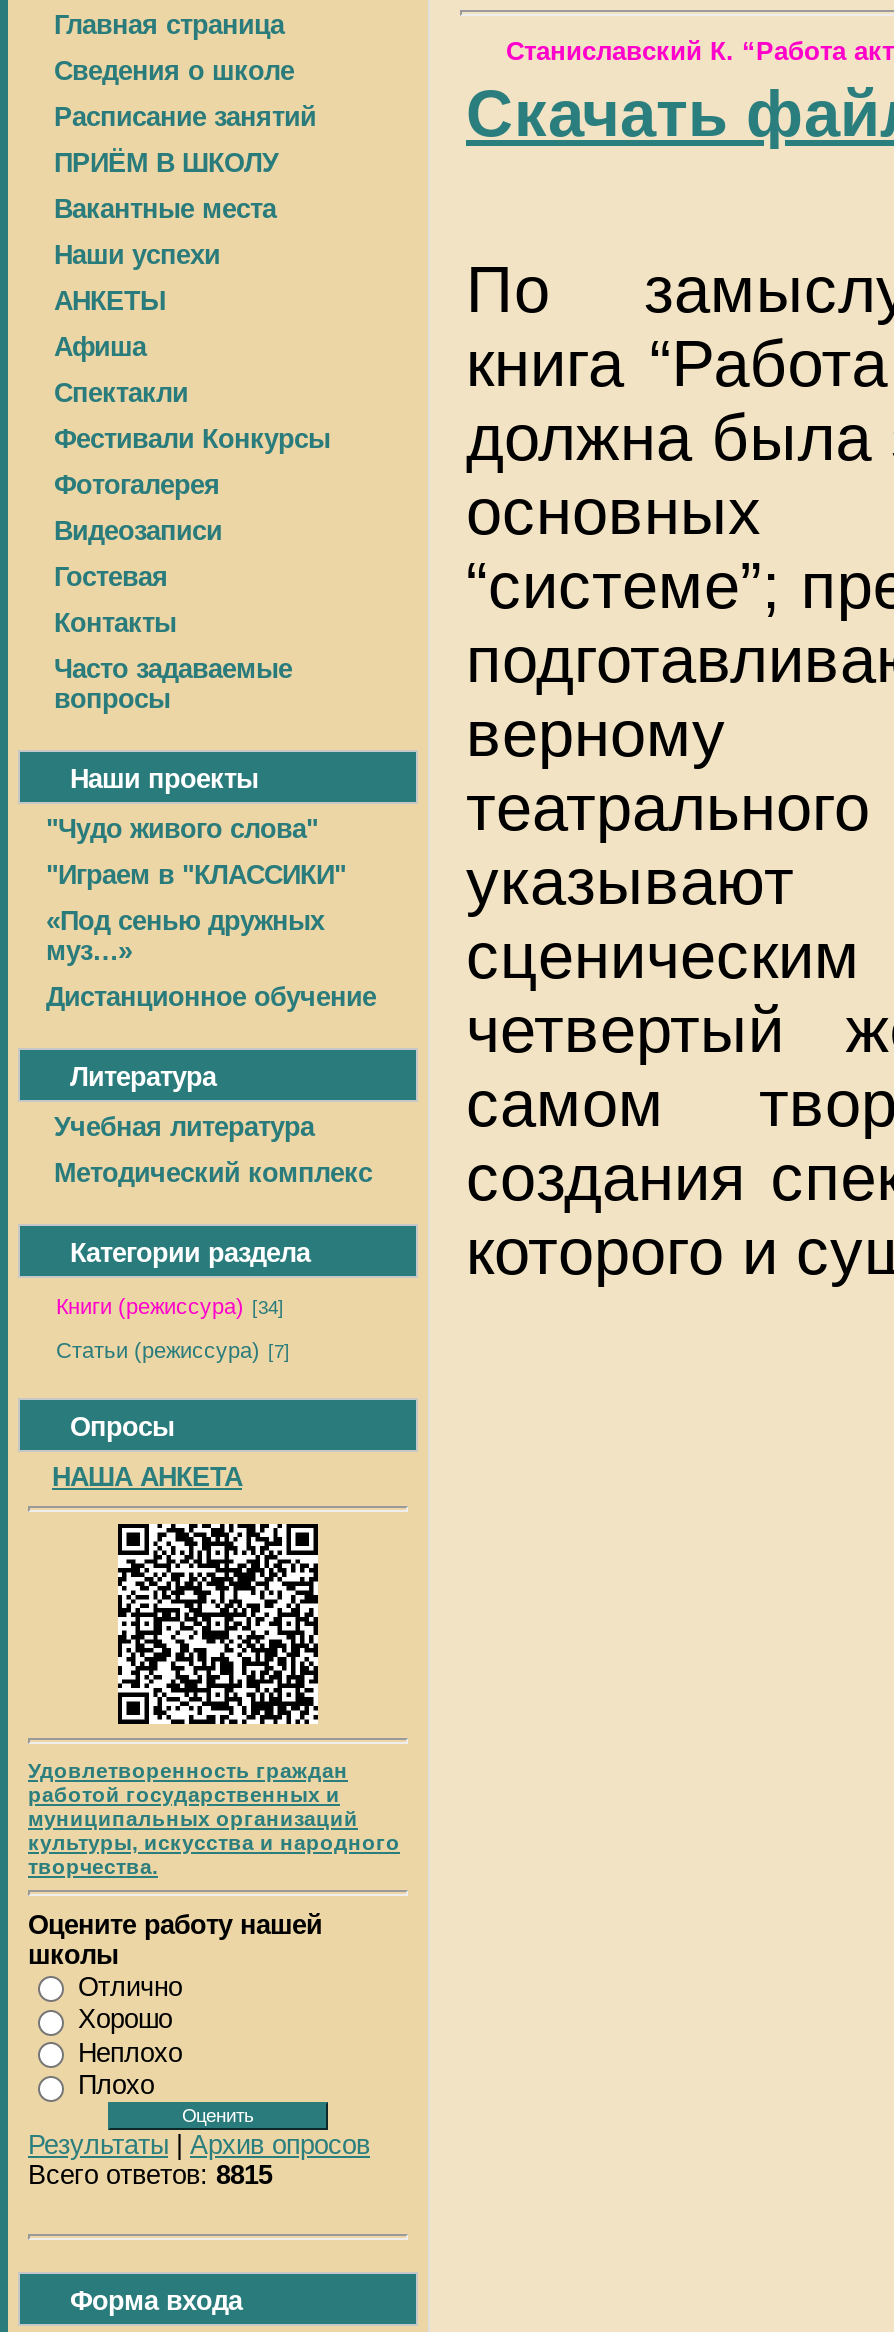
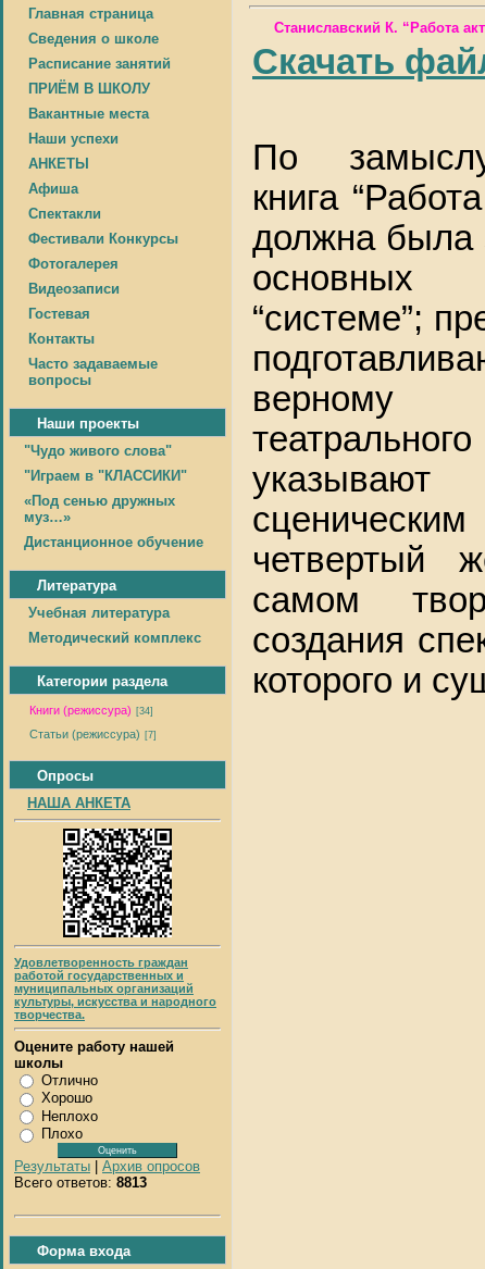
- Всего ответов:8815
+ Всего ответов:8813
